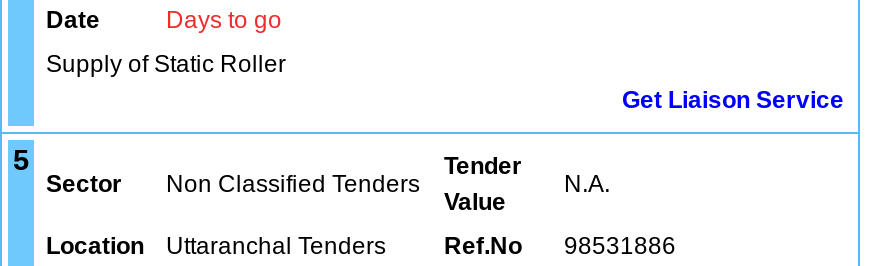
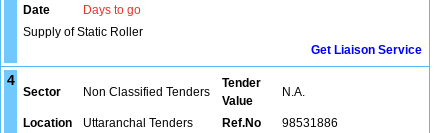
- 5
+ 4
